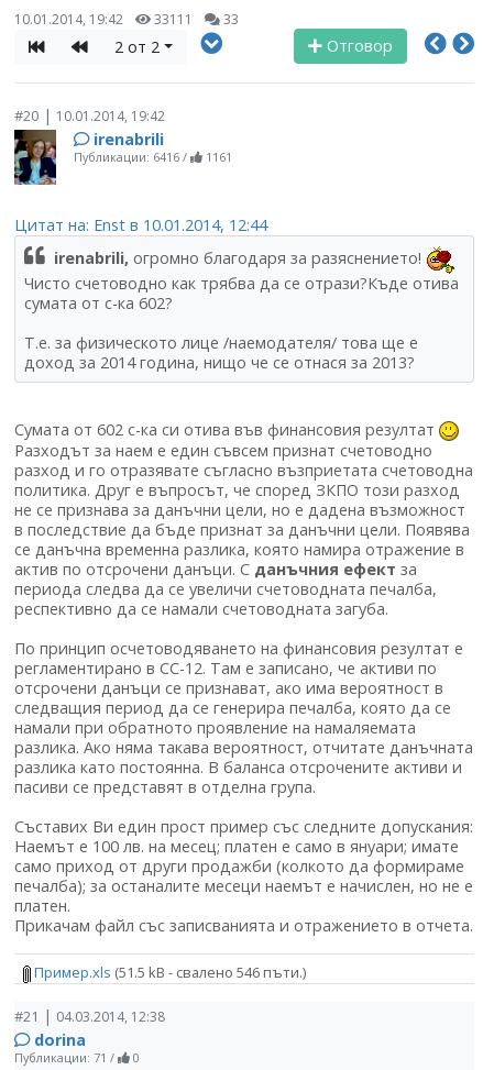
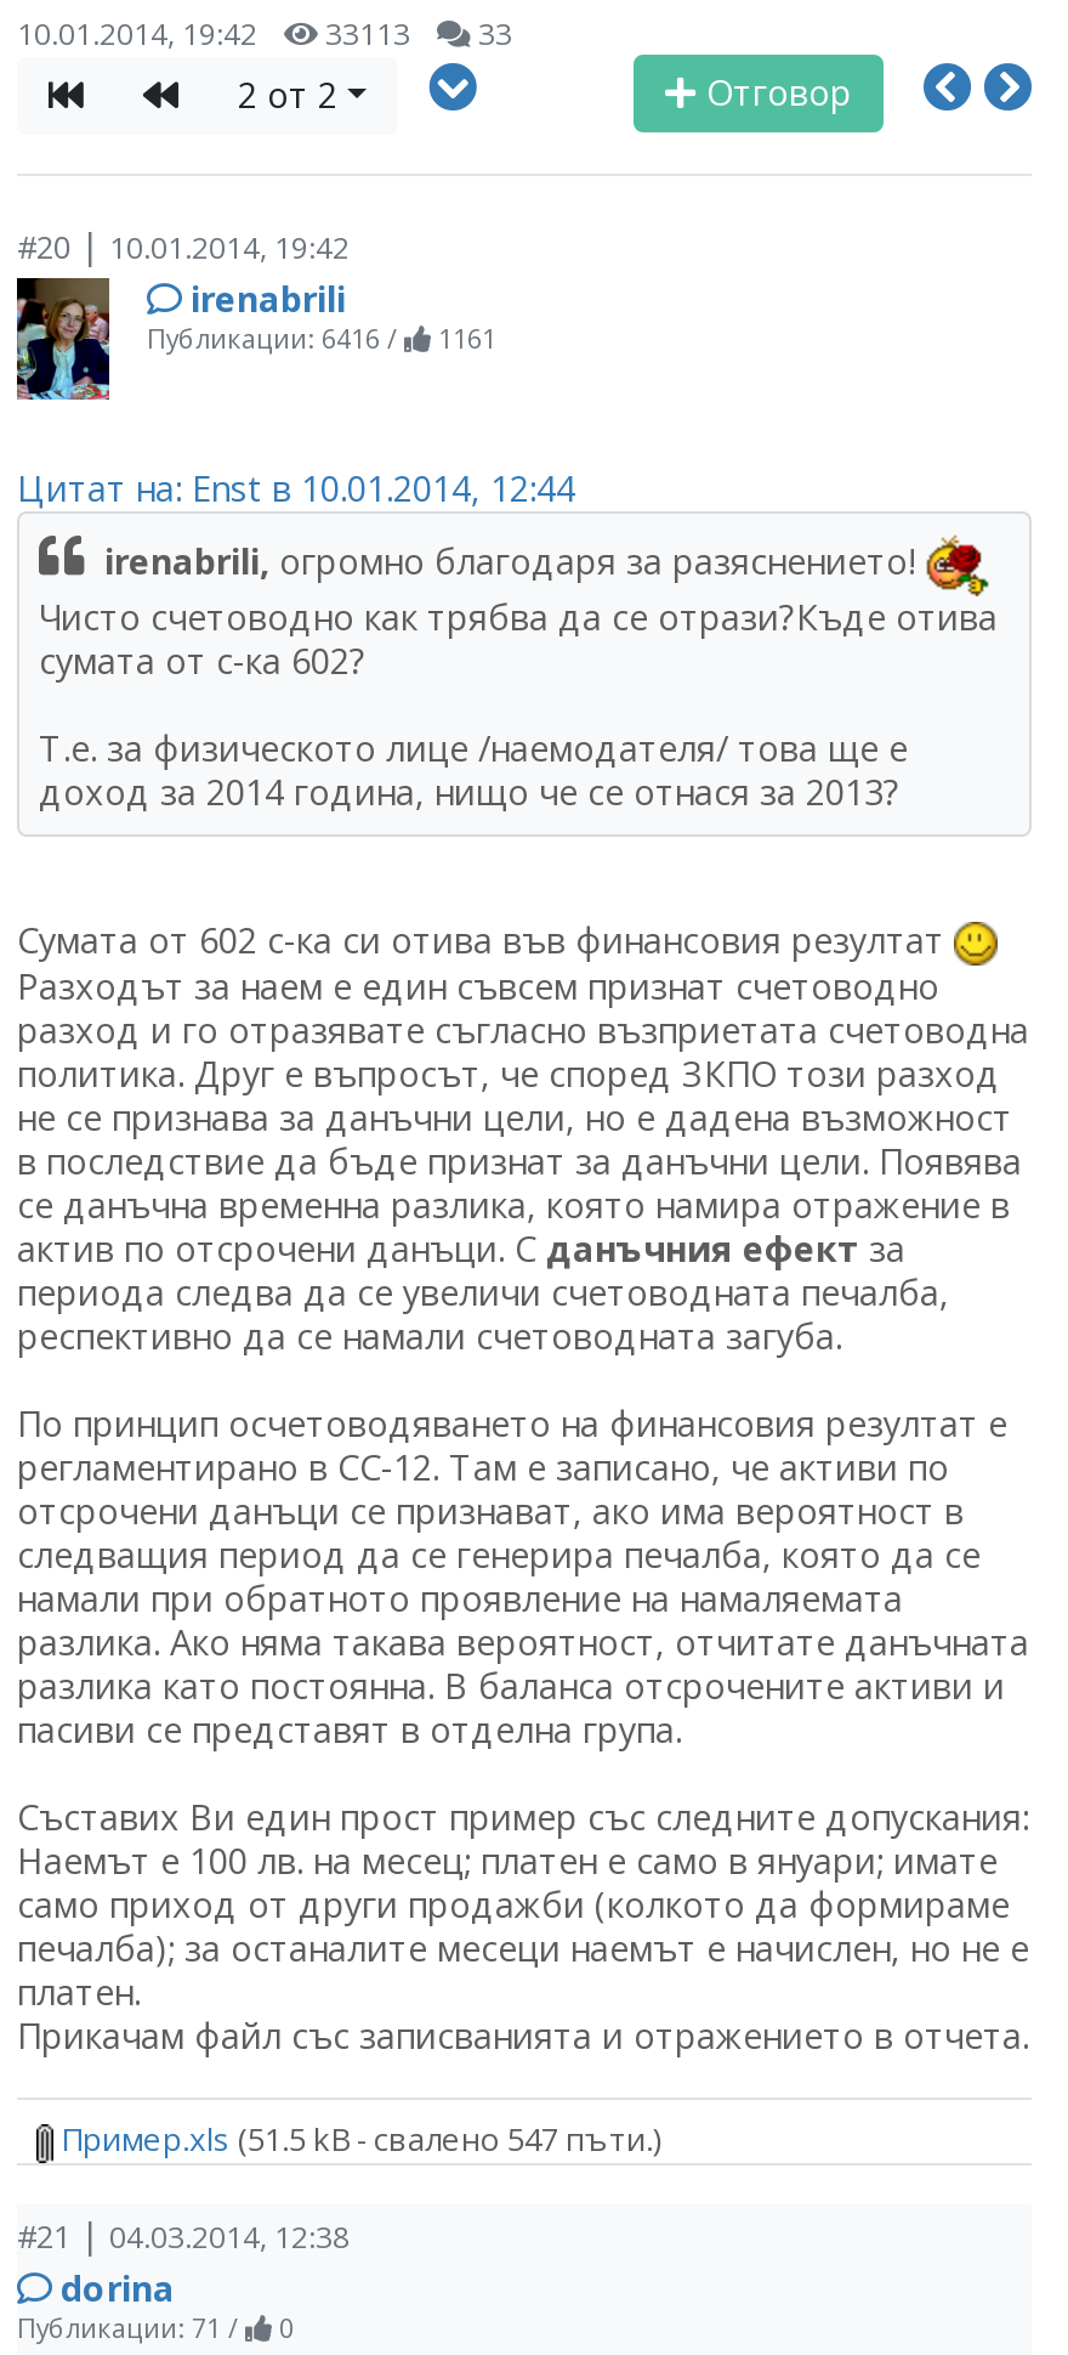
- 10.01.2014, 19:42 33111 33
+ 10.01.2014, 19:42 33113 33

- Пример.xls (51.5 kB - свалено 546 пъти.)
+ Пример.xls (51.5 kB - свалено 547 пъти.)
